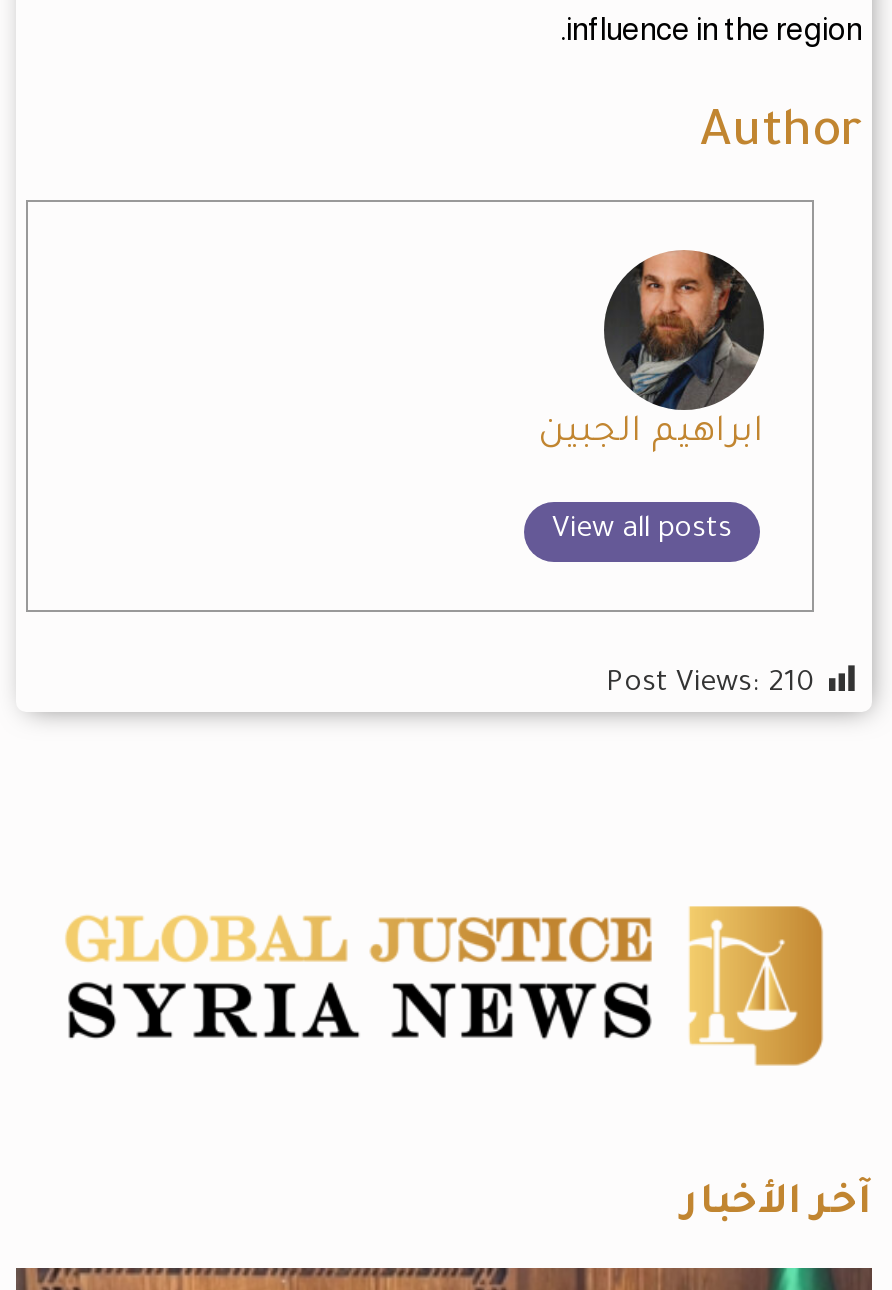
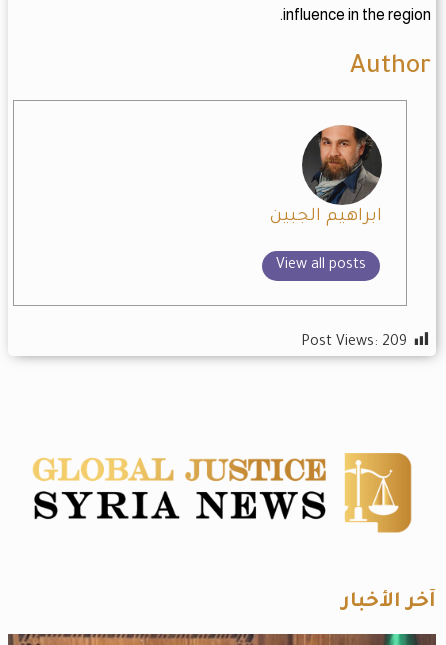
- Post Views: 210
+ Post Views: 209
